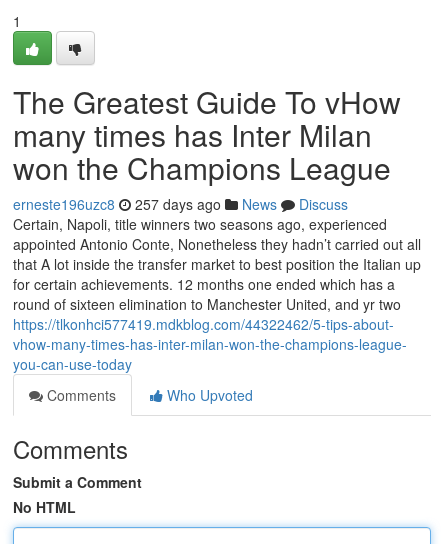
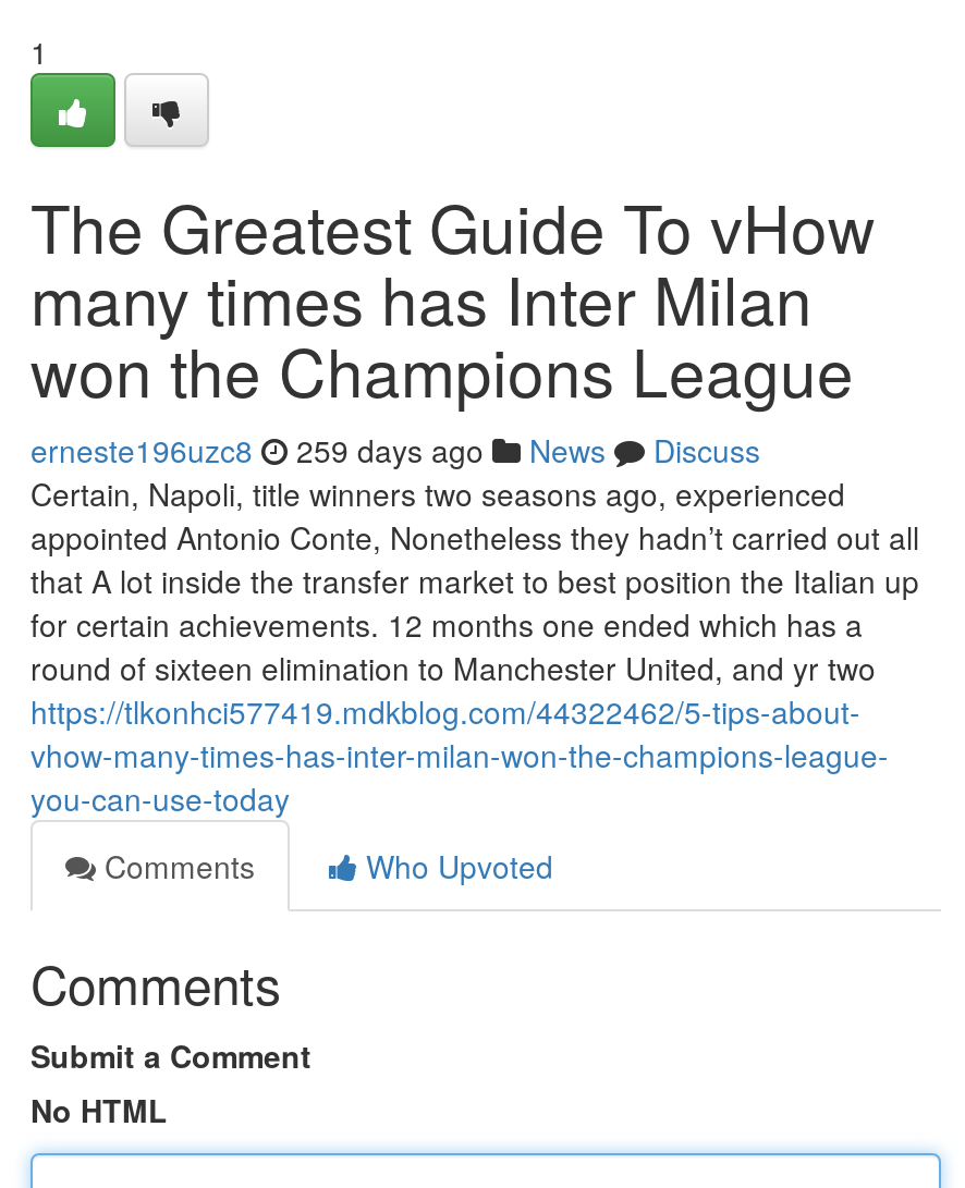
- erneste196uzc8 257 days ago News Discuss
+ erneste196uzc8 259 days ago News Discuss
